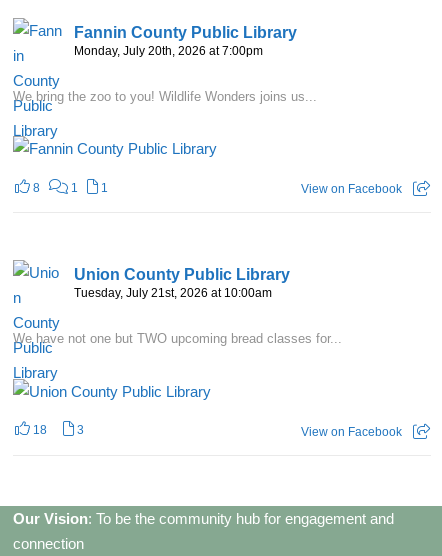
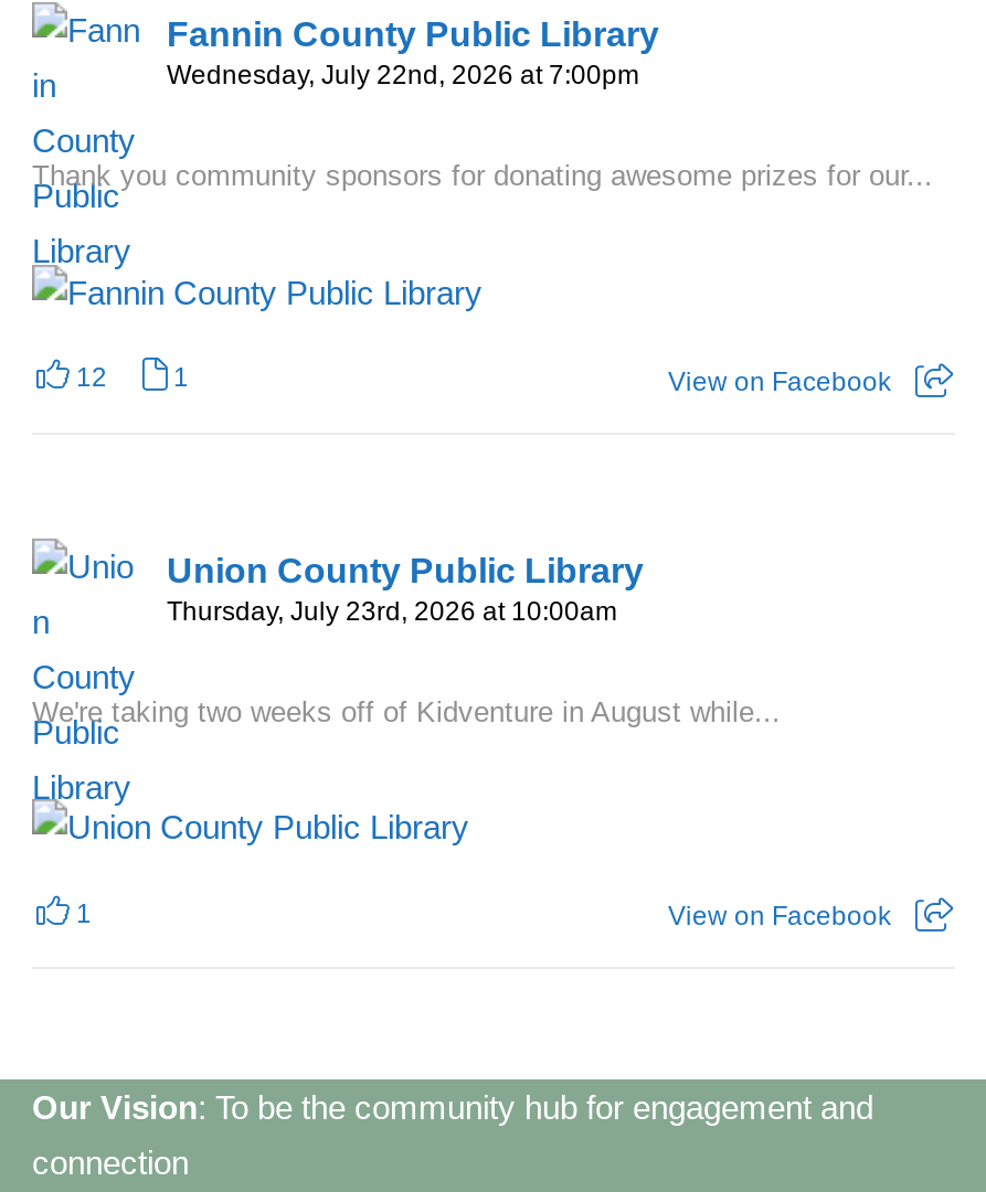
- Monday, July 20th, 2026 at 7:00pm
+ Wednesday, July 22nd, 2026 at 7:00pm

- We bring the zoo to you! Wildlife Wonders joins us...
+ Thank you community sponsors for donating awesome prizes for our...

- 8
- 1
+ 12

- Tuesday, July 21st, 2026 at 10:00am
+ Thursday, July 23rd, 2026 at 10:00am

- We have not one but TWO upcoming bread classes for...
+ We're taking two weeks off of Kidventure in August while...

- 18
- 3
+ 1
